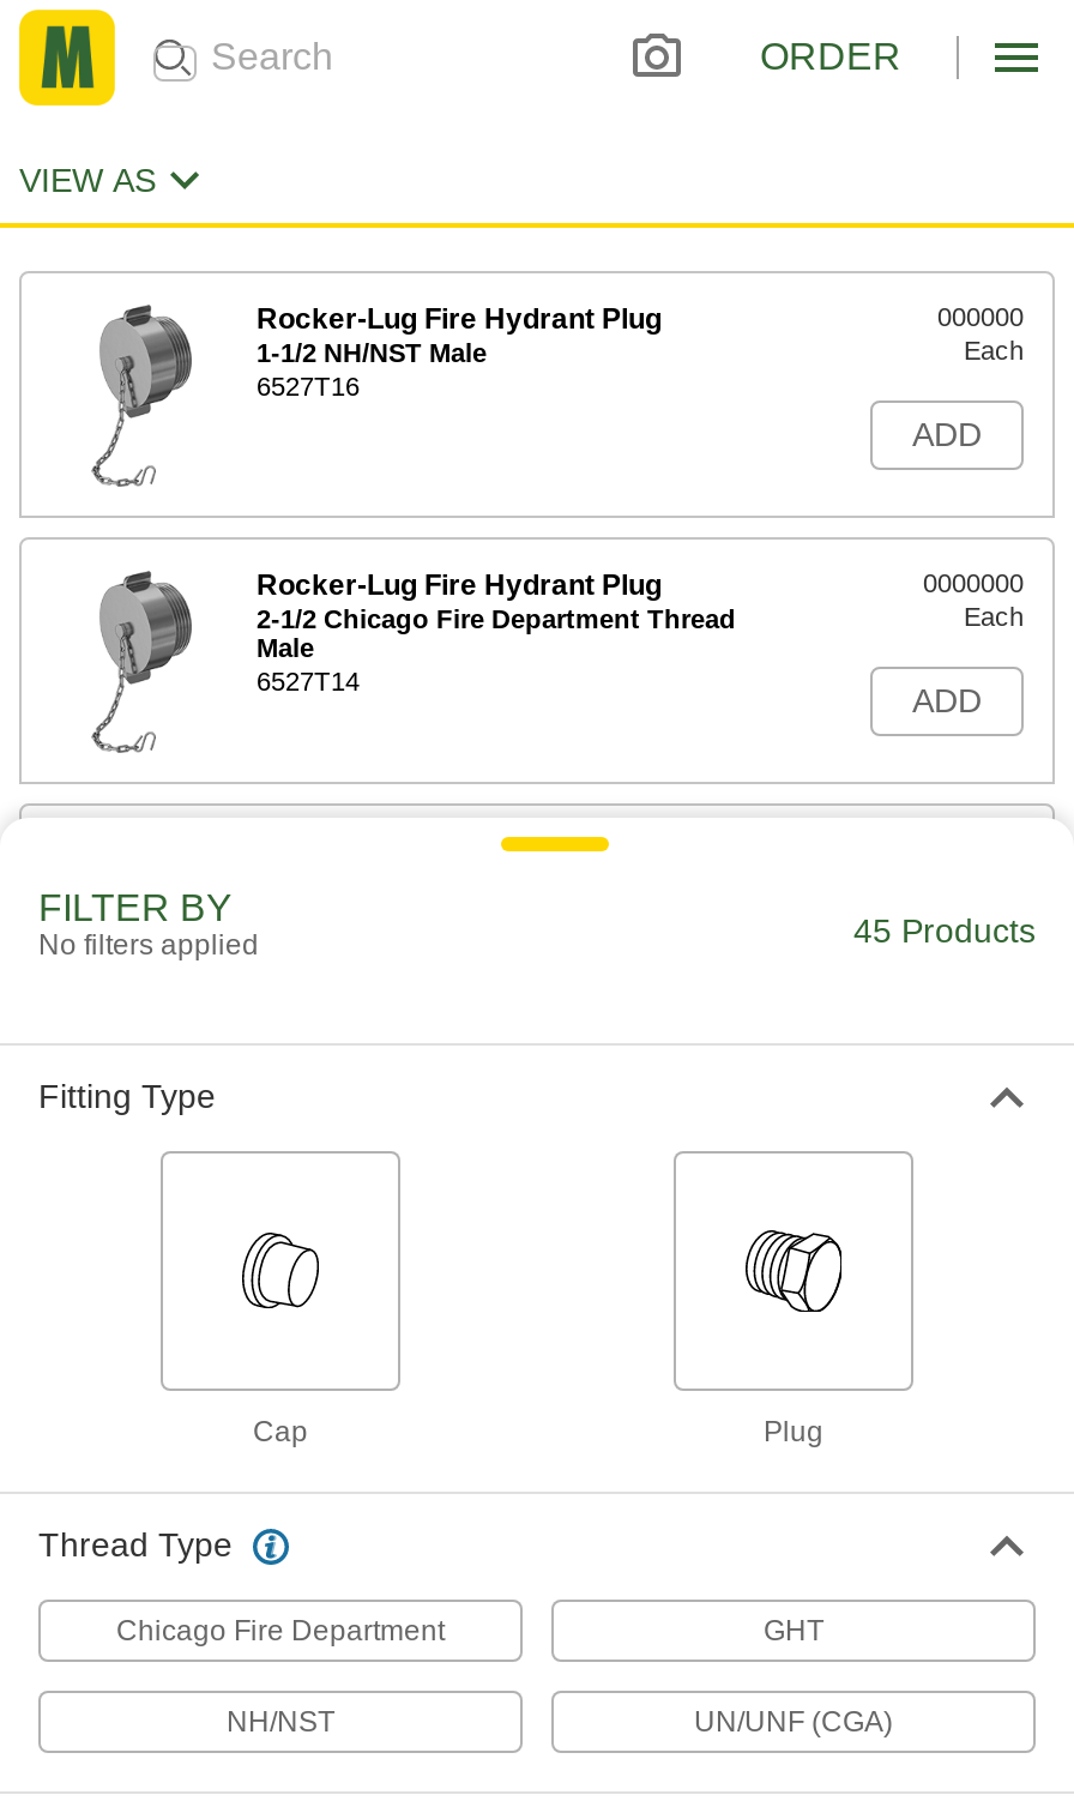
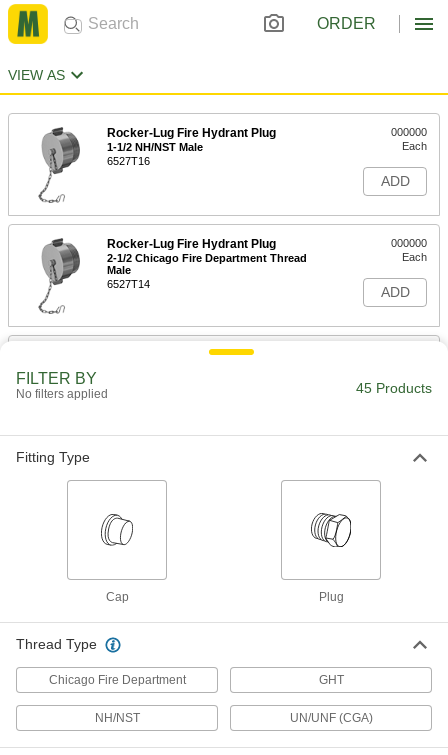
- 0000000
+ 000000
